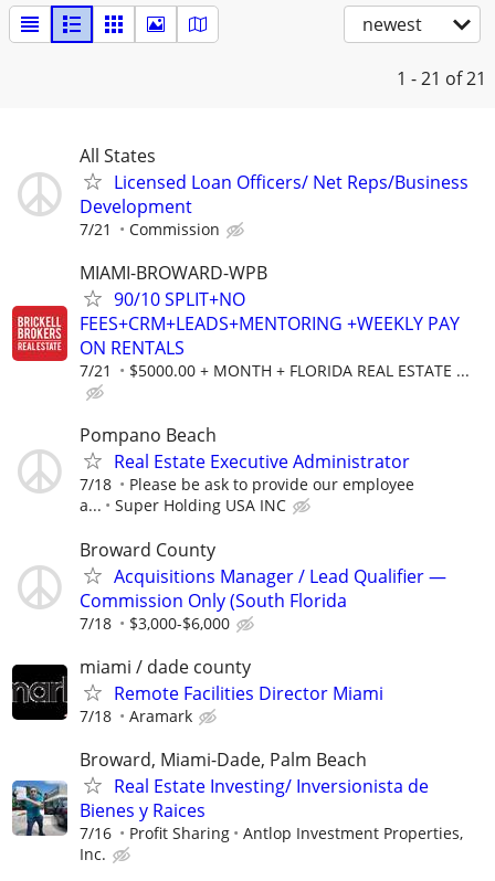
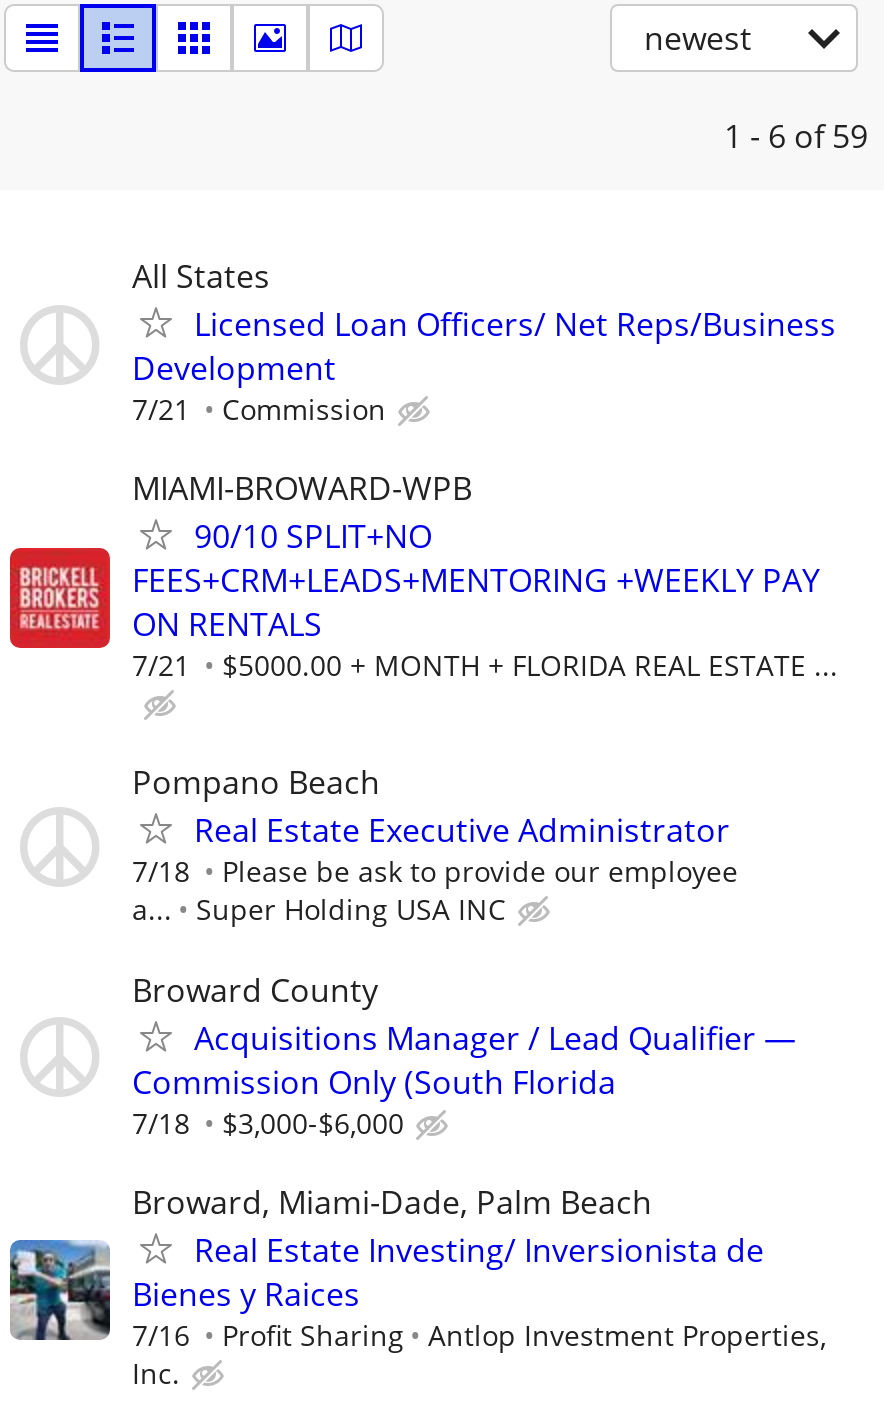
- 1 - 21 of 21
+ 1 - 6 of 59

- [image]
- miami / dade county
- Remote Facilities Director Miami
- 7/18
- Aramark
